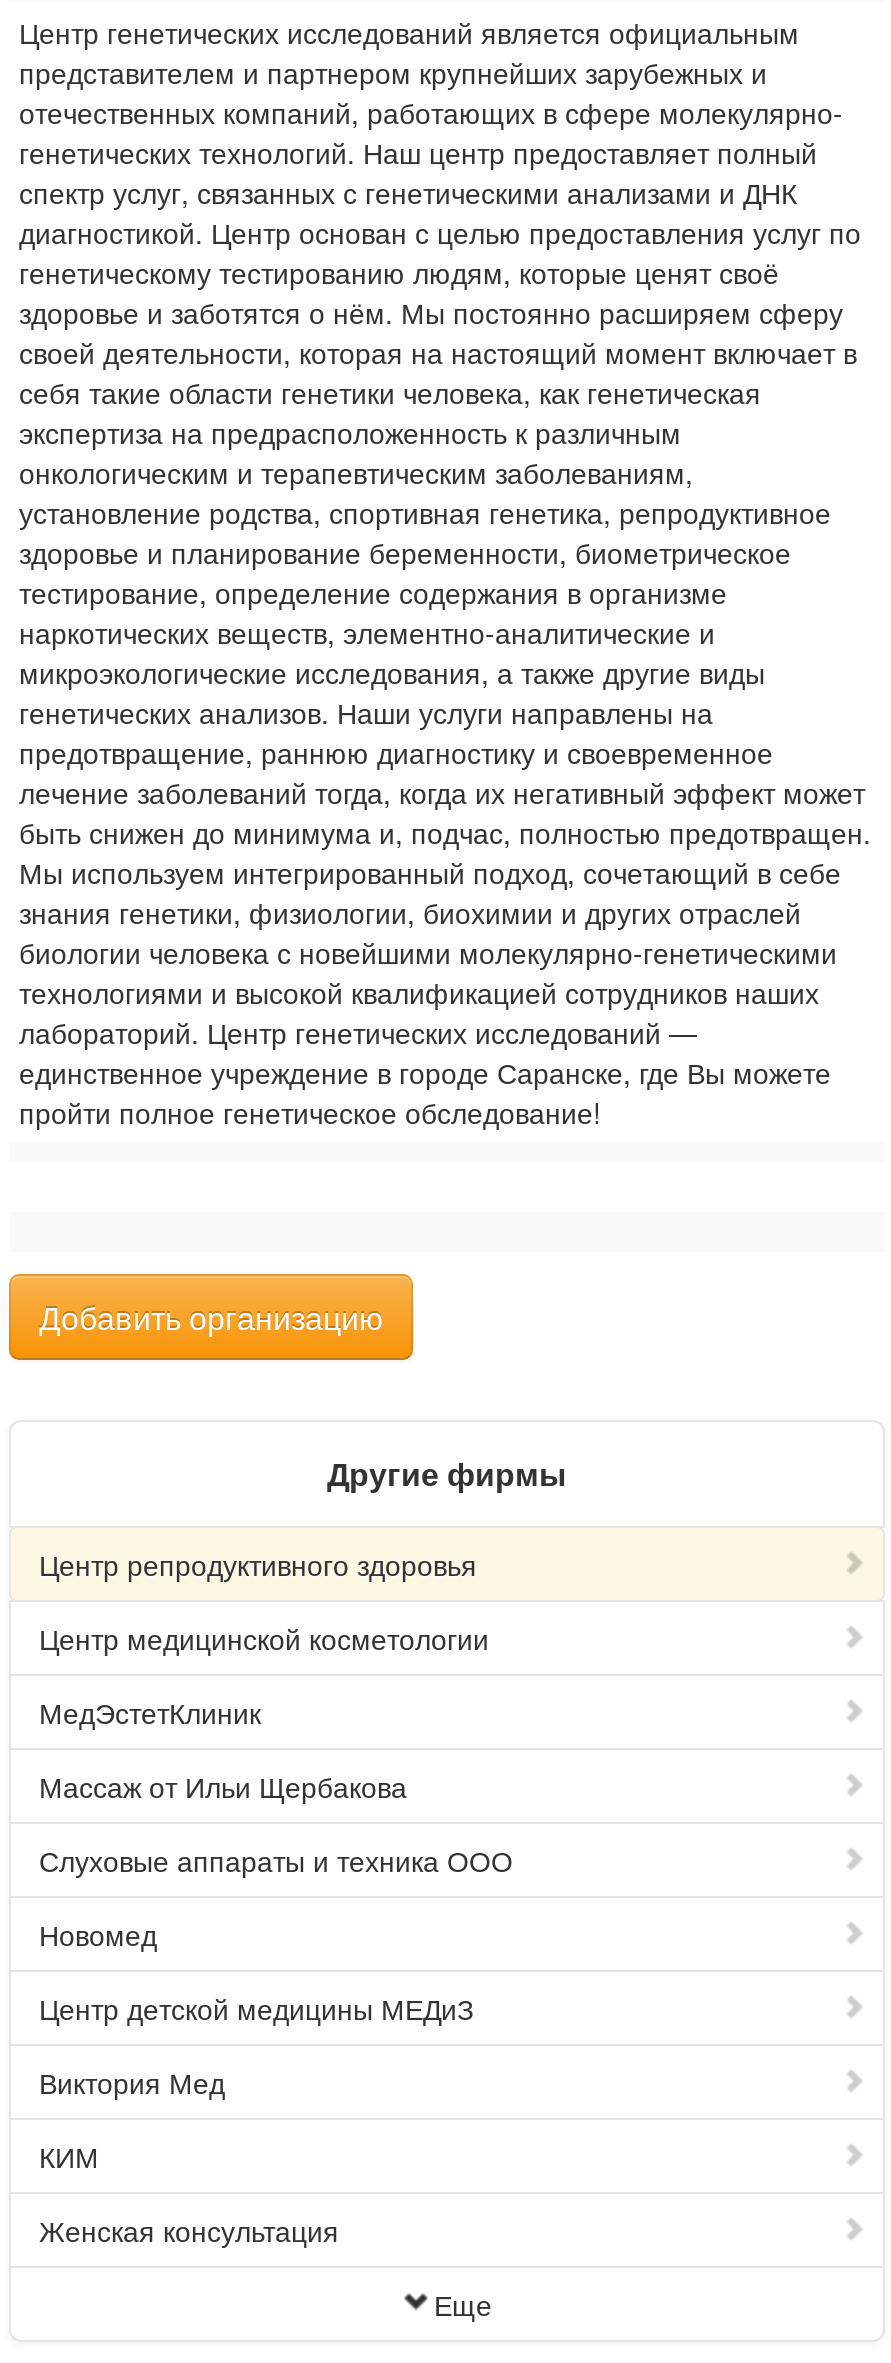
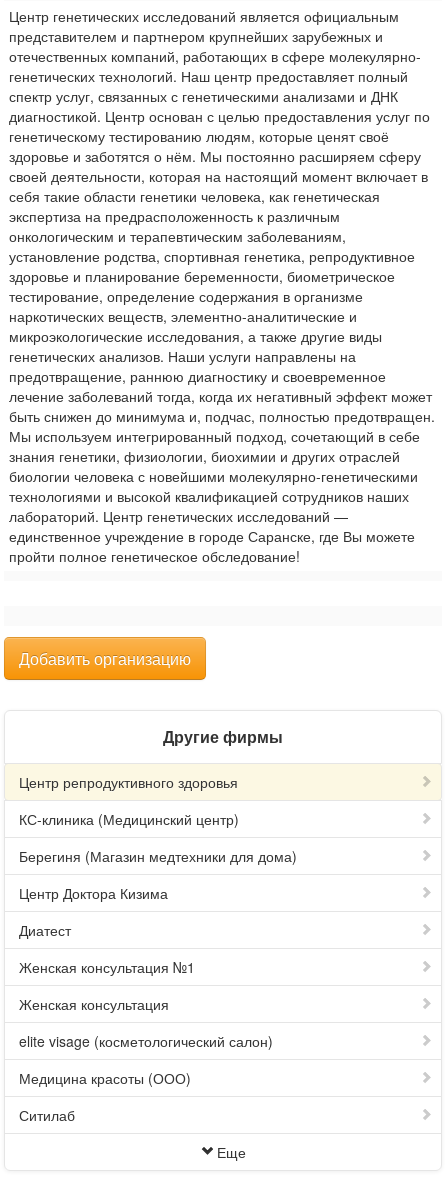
- Центр медицинской косметологии
- МедЭстетКлиник
- Массаж от Ильи Щербакова
- Слуховые аппараты и техника ООО
- Новомед
- Центр детской медицины МЕДиЗ
- Виктория Мед
- КИМ
+ КС-клиника (Медицинский центр)
+ Берегиня (Магазин медтехники для дома)
+ Центр Доктора Кизима
+ Диатест
+ Женская консультация №1

moved up: Женская консультация

+ elite visage (косметологический салон)
+ Медицина красоты (ООО)
+ Ситилаб
